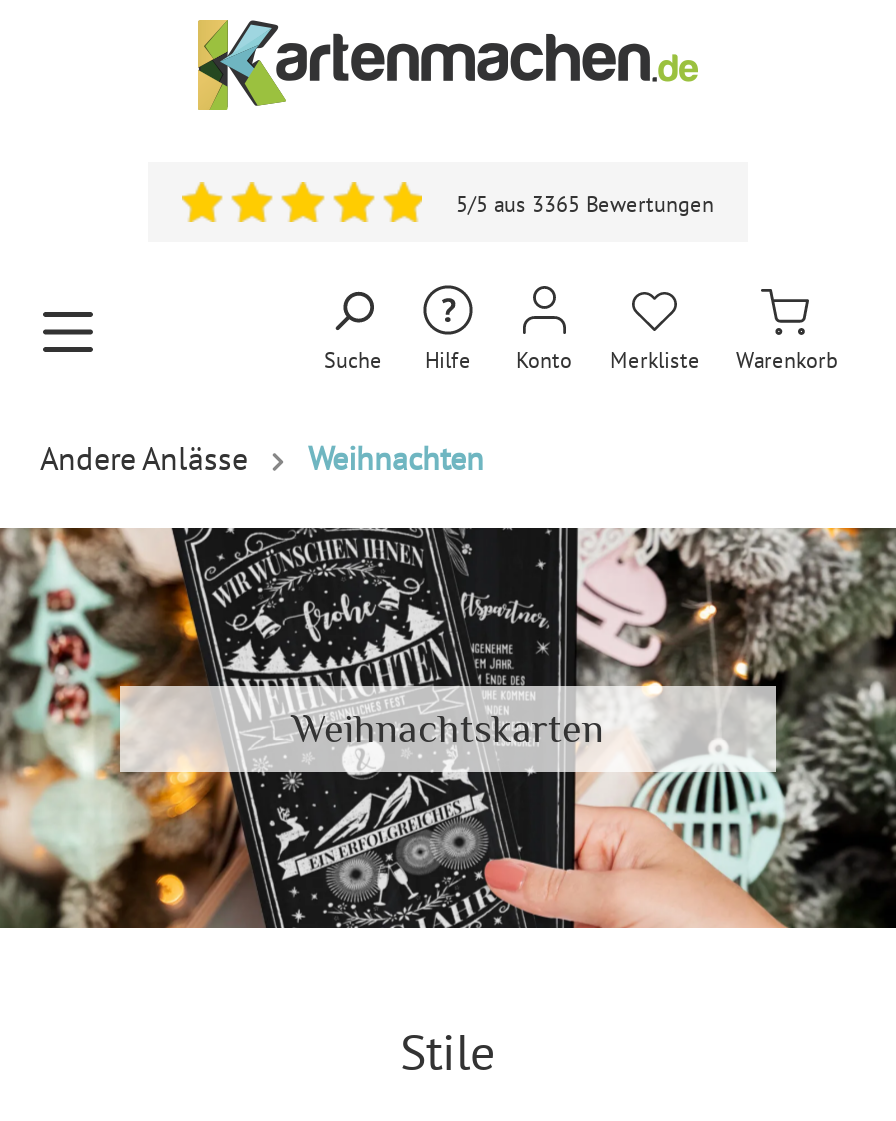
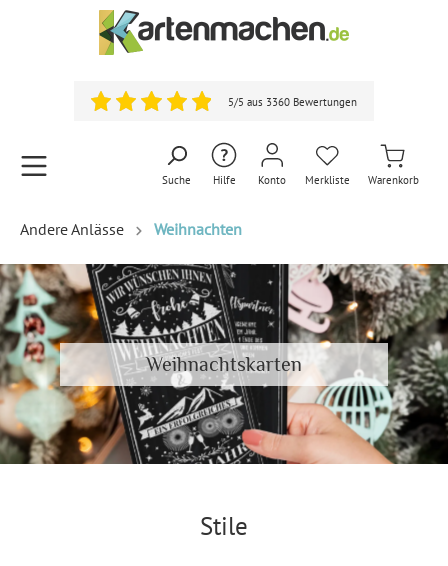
- 5/5 aus 3365 Bewertungen
+ 5/5 aus 3360 Bewertungen
